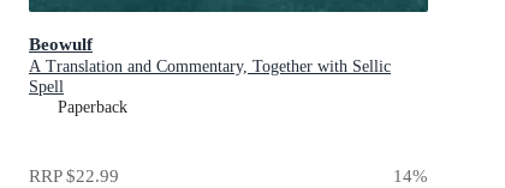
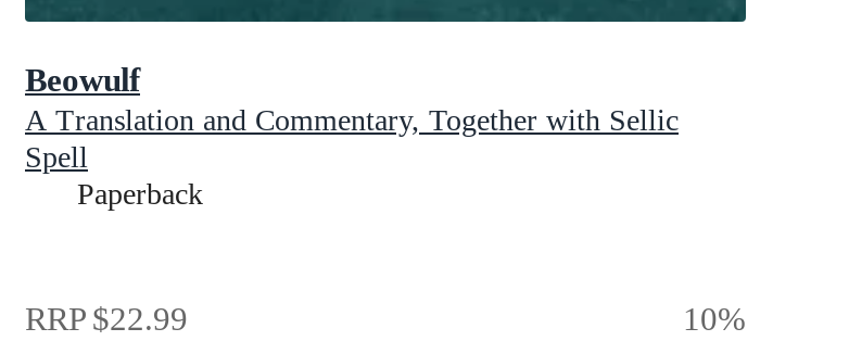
- 14%
+ 10%
